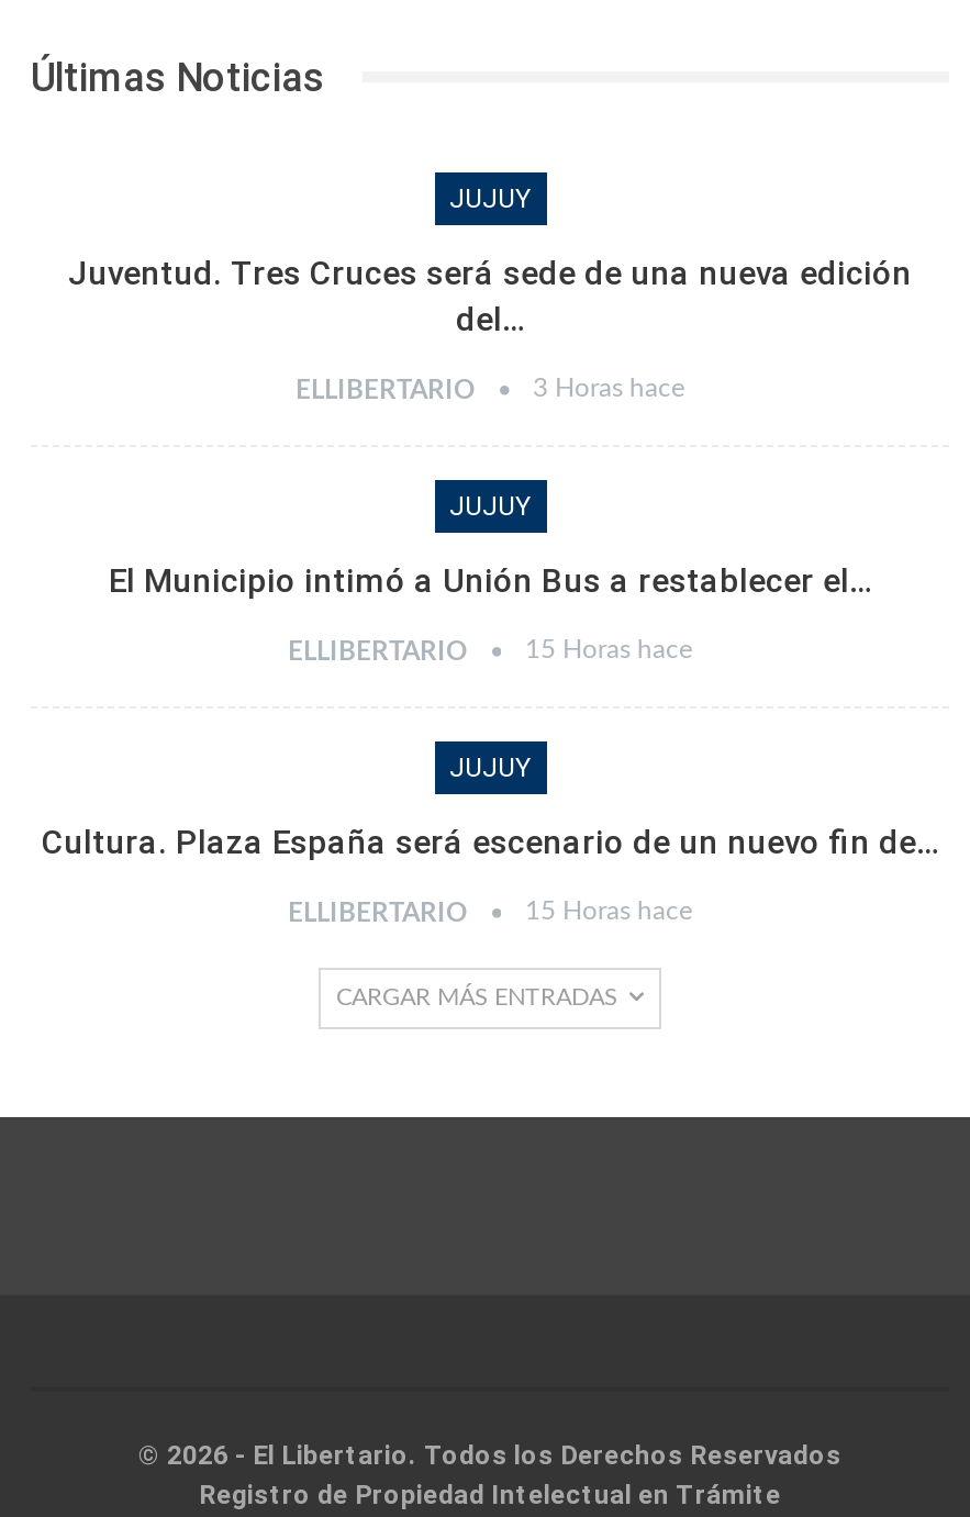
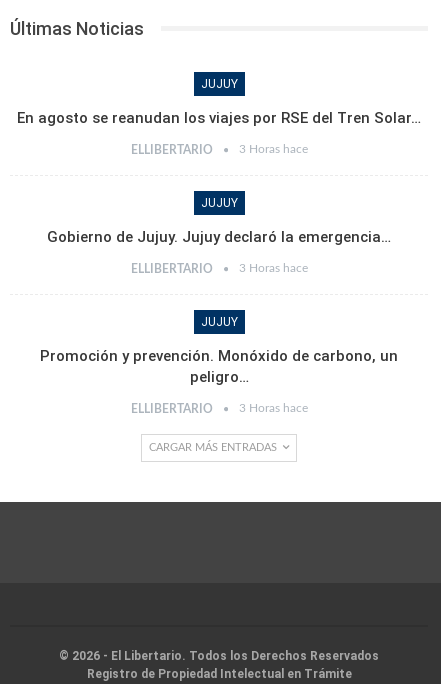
- Juventud. Tres Cruces será sede de una nueva edición
- del…
+ En agosto se reanudan los viajes por RSE del Tren Solar…

moved up: ELLIBERTARIO | 3 Horas hace | JUJUY

- El Municipio intimó a Unión Bus a restablecer el…
+ Gobierno de Jujuy. Jujuy declaró la emergencia…

- ELLIBERTARIO 15 Horas hace
+ ELLIBERTARIO 3 Horas hace

moved up: ELLIBERTARIO | JUJUY

- Cultura. Plaza España será escenario de un nuevo fin de…
+ Promoción y prevención. Monóxido de carbono, un
+ peligro…

- ELLIBERTARIO 15 Horas hace
+ ELLIBERTARIO 3 Horas hace
